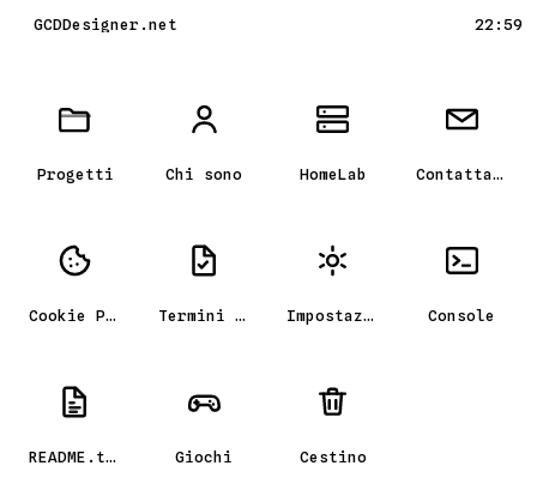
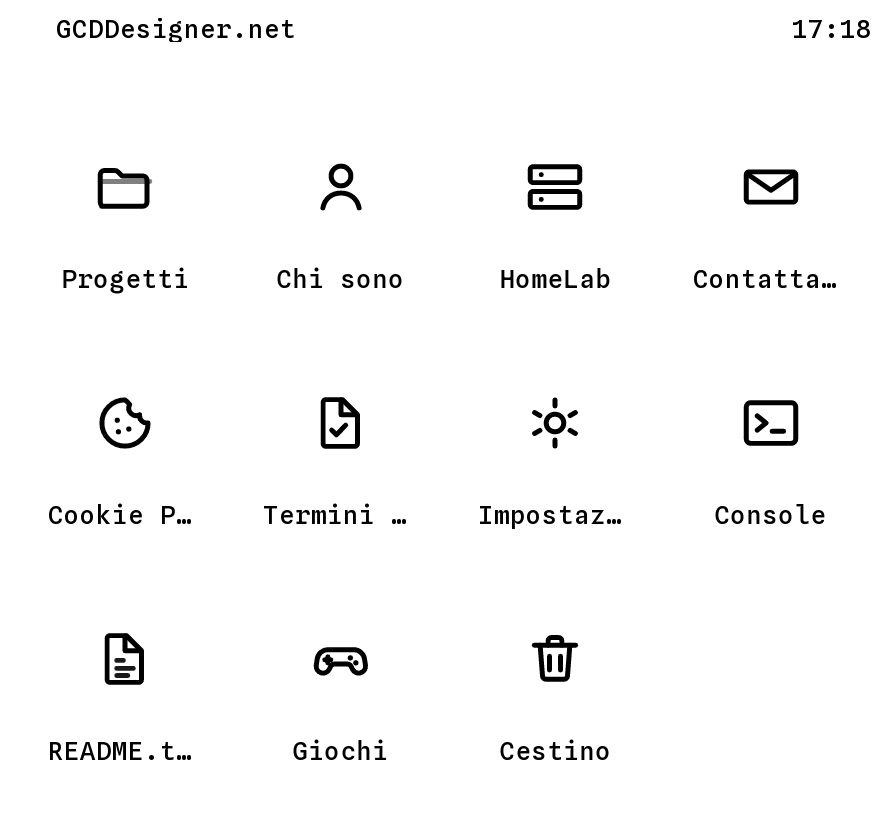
- 22:59
+ 17:18
